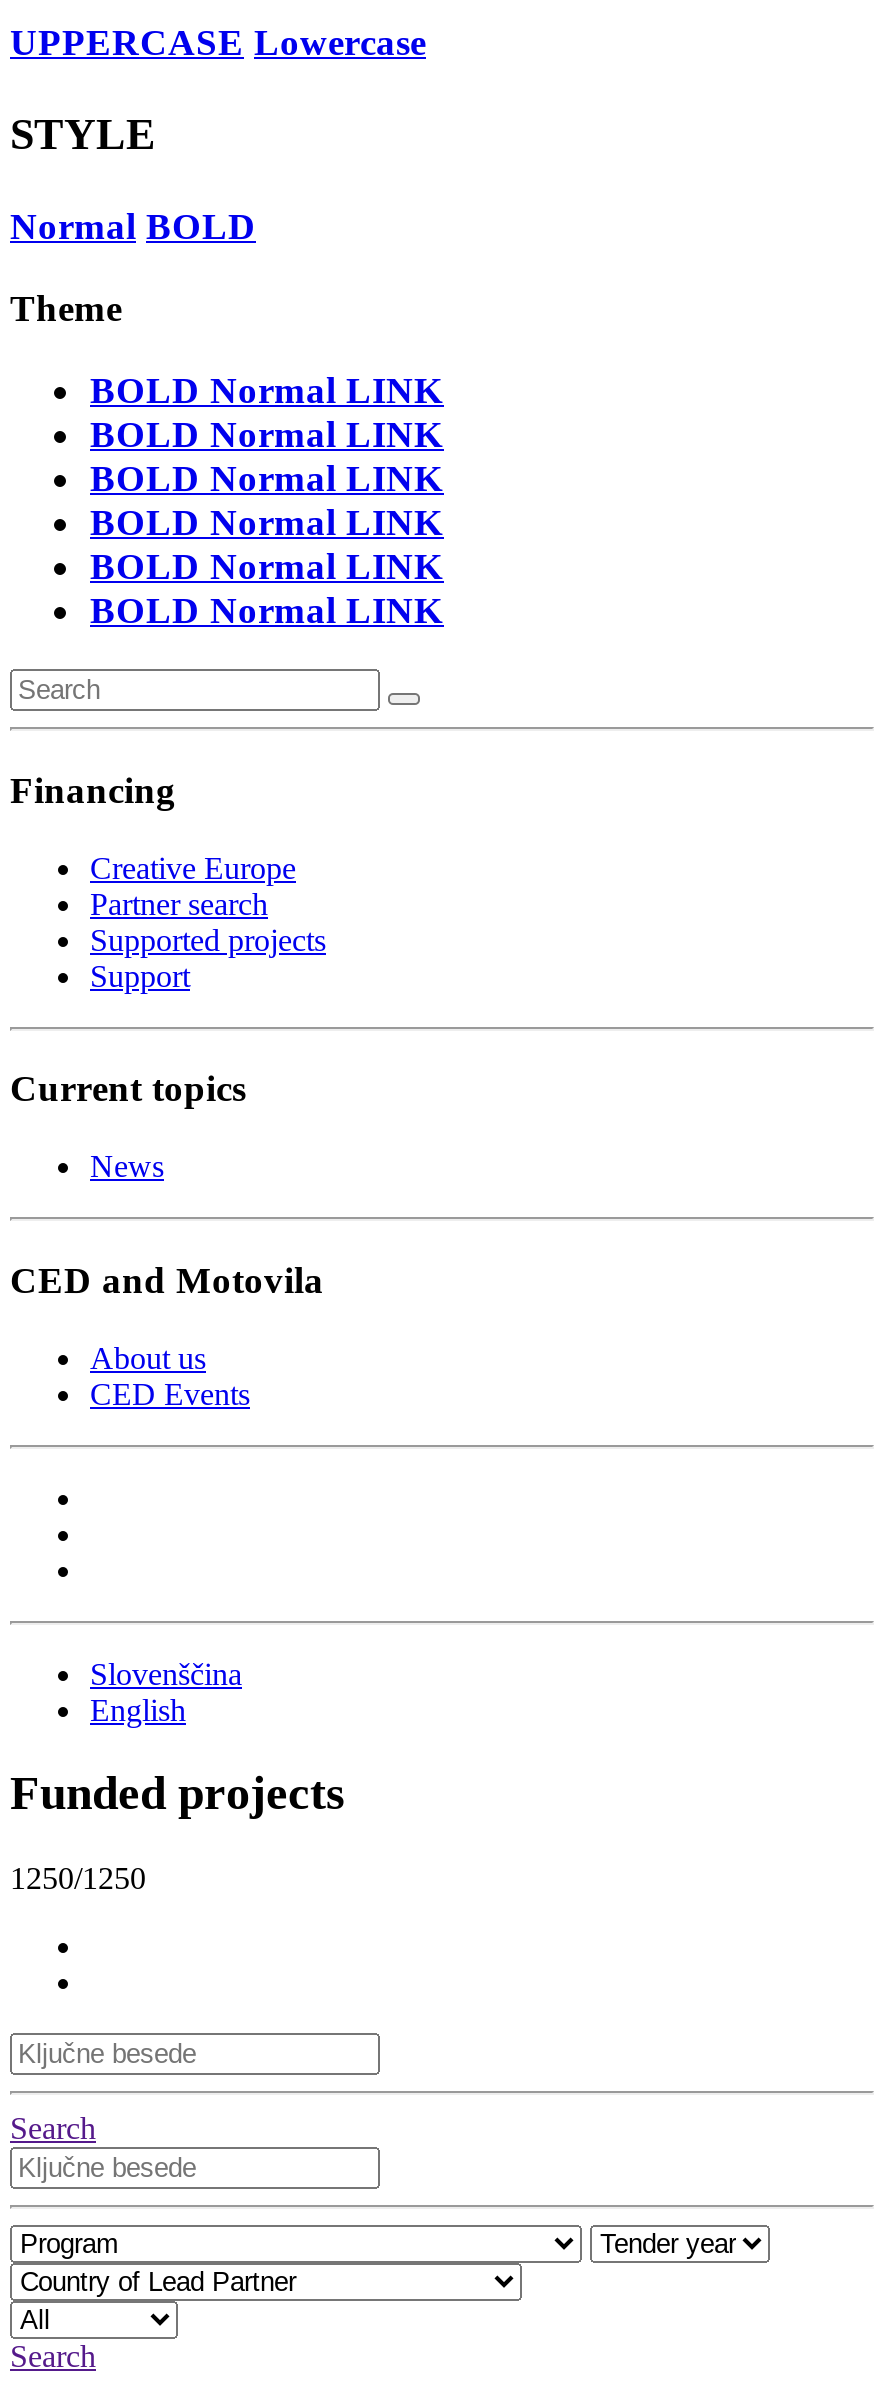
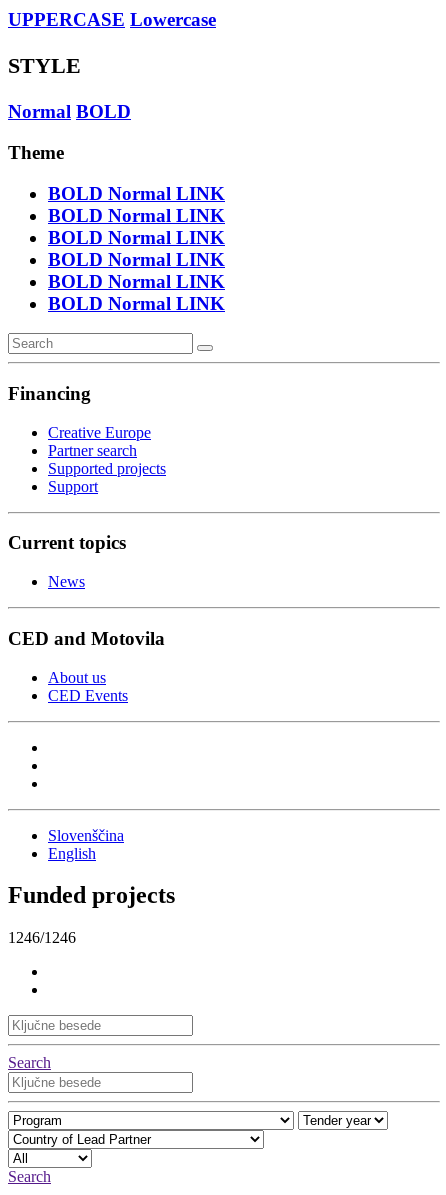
- 1250/1250
+ 1246/1246
